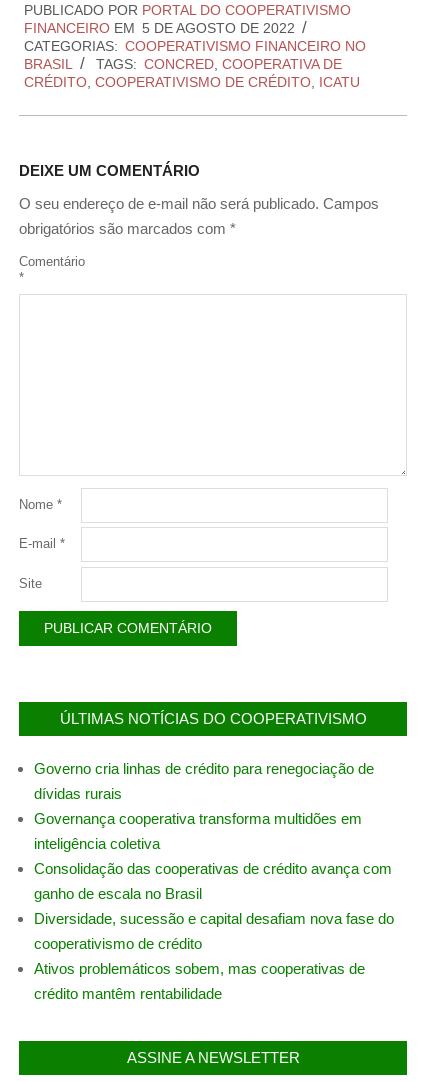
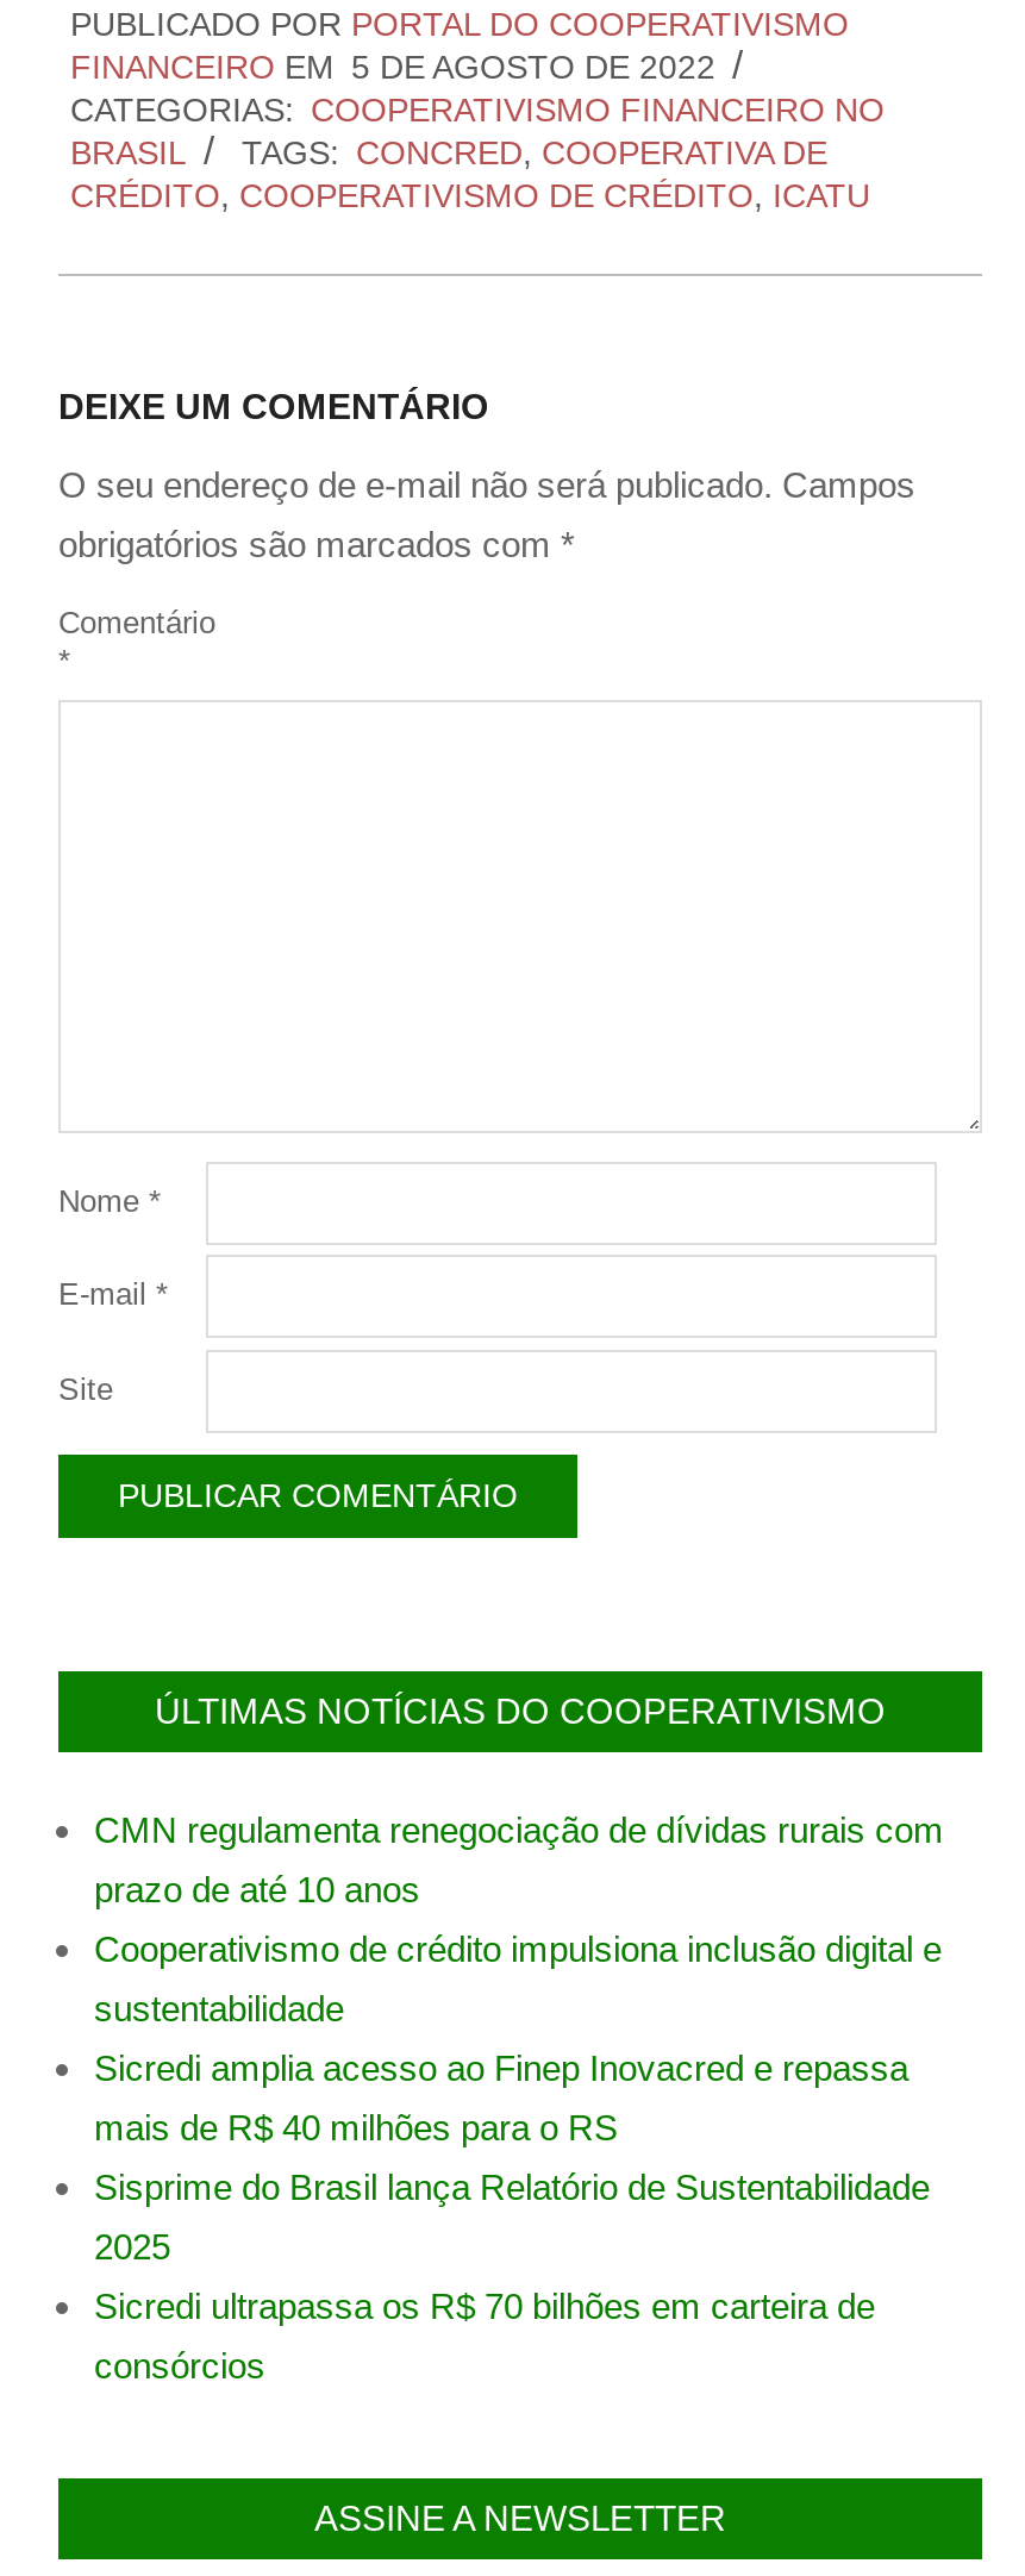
- Governo cria linhas de crédito para renegociação de
+ CMN regulamenta renegociação de dívidas rurais com

- dívidas rurais
+ prazo de até 10 anos

- Governança cooperativa transforma multidões em
+ Cooperativismo de crédito impulsiona inclusão digital e

- inteligência coletiva
+ sustentabilidade

- Consolidação das cooperativas de crédito avança com
+ Sicredi amplia acesso ao Finep Inovacred e repassa

- ganho de escala no Brasil
+ mais de R$ 40 milhões para o RS

- Diversidade, sucessão e capital desafiam nova fase do
+ Sisprime do Brasil lança Relatório de Sustentabilidade

- cooperativismo de crédito
+ 2025

- Ativos problemáticos sobem, mas cooperativas de
+ Sicredi ultrapassa os R$ 70 bilhões em carteira de

- crédito mantêm rentabilidade
+ consórcios
